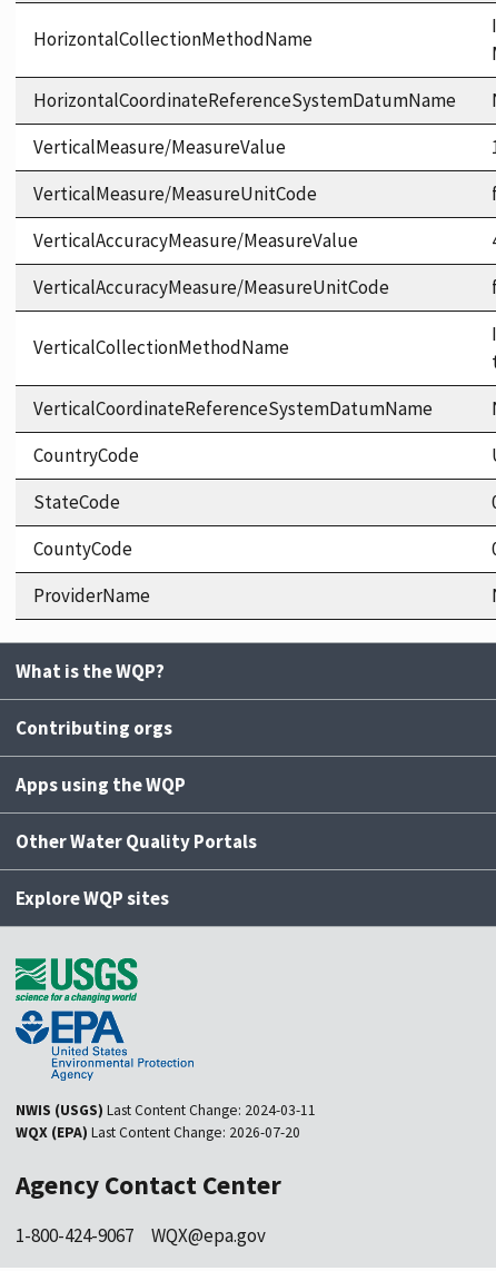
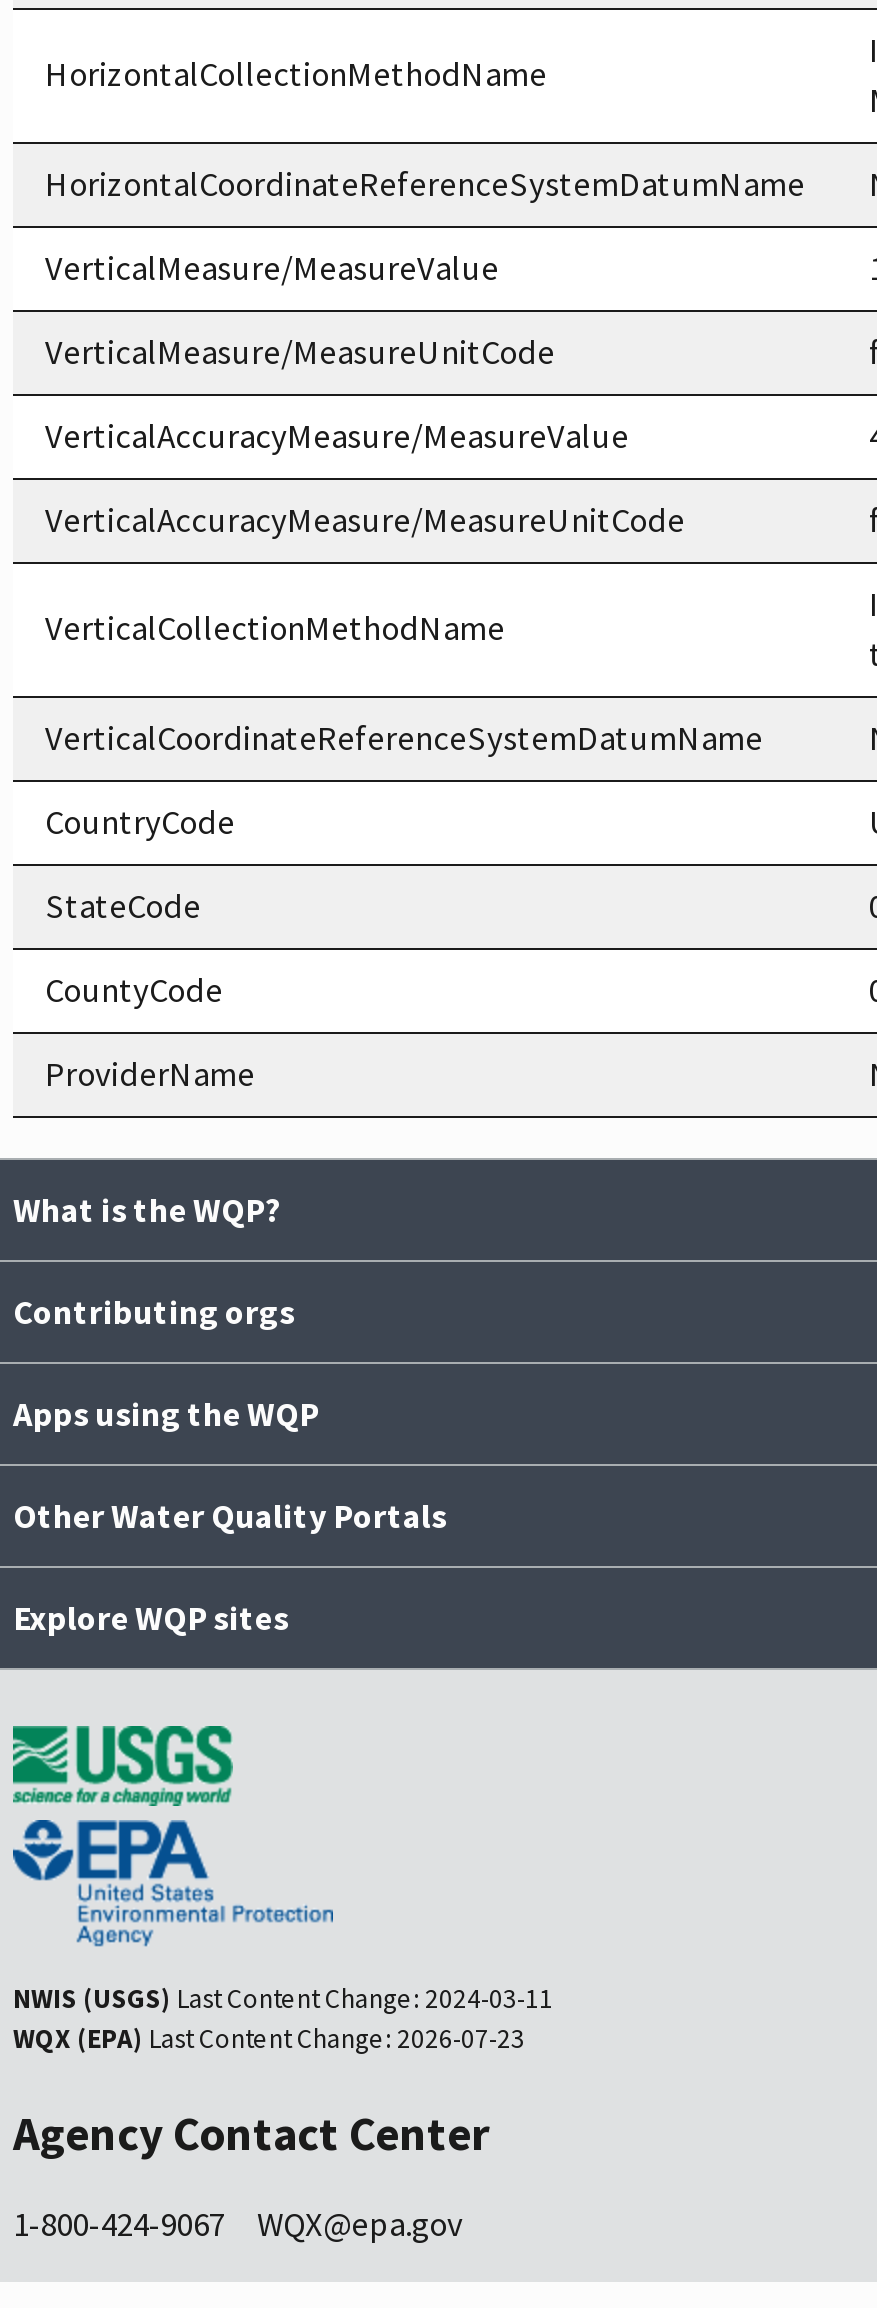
- WQX (EPA) Last Content Change: 2026-07-20
+ WQX (EPA) Last Content Change: 2026-07-23
